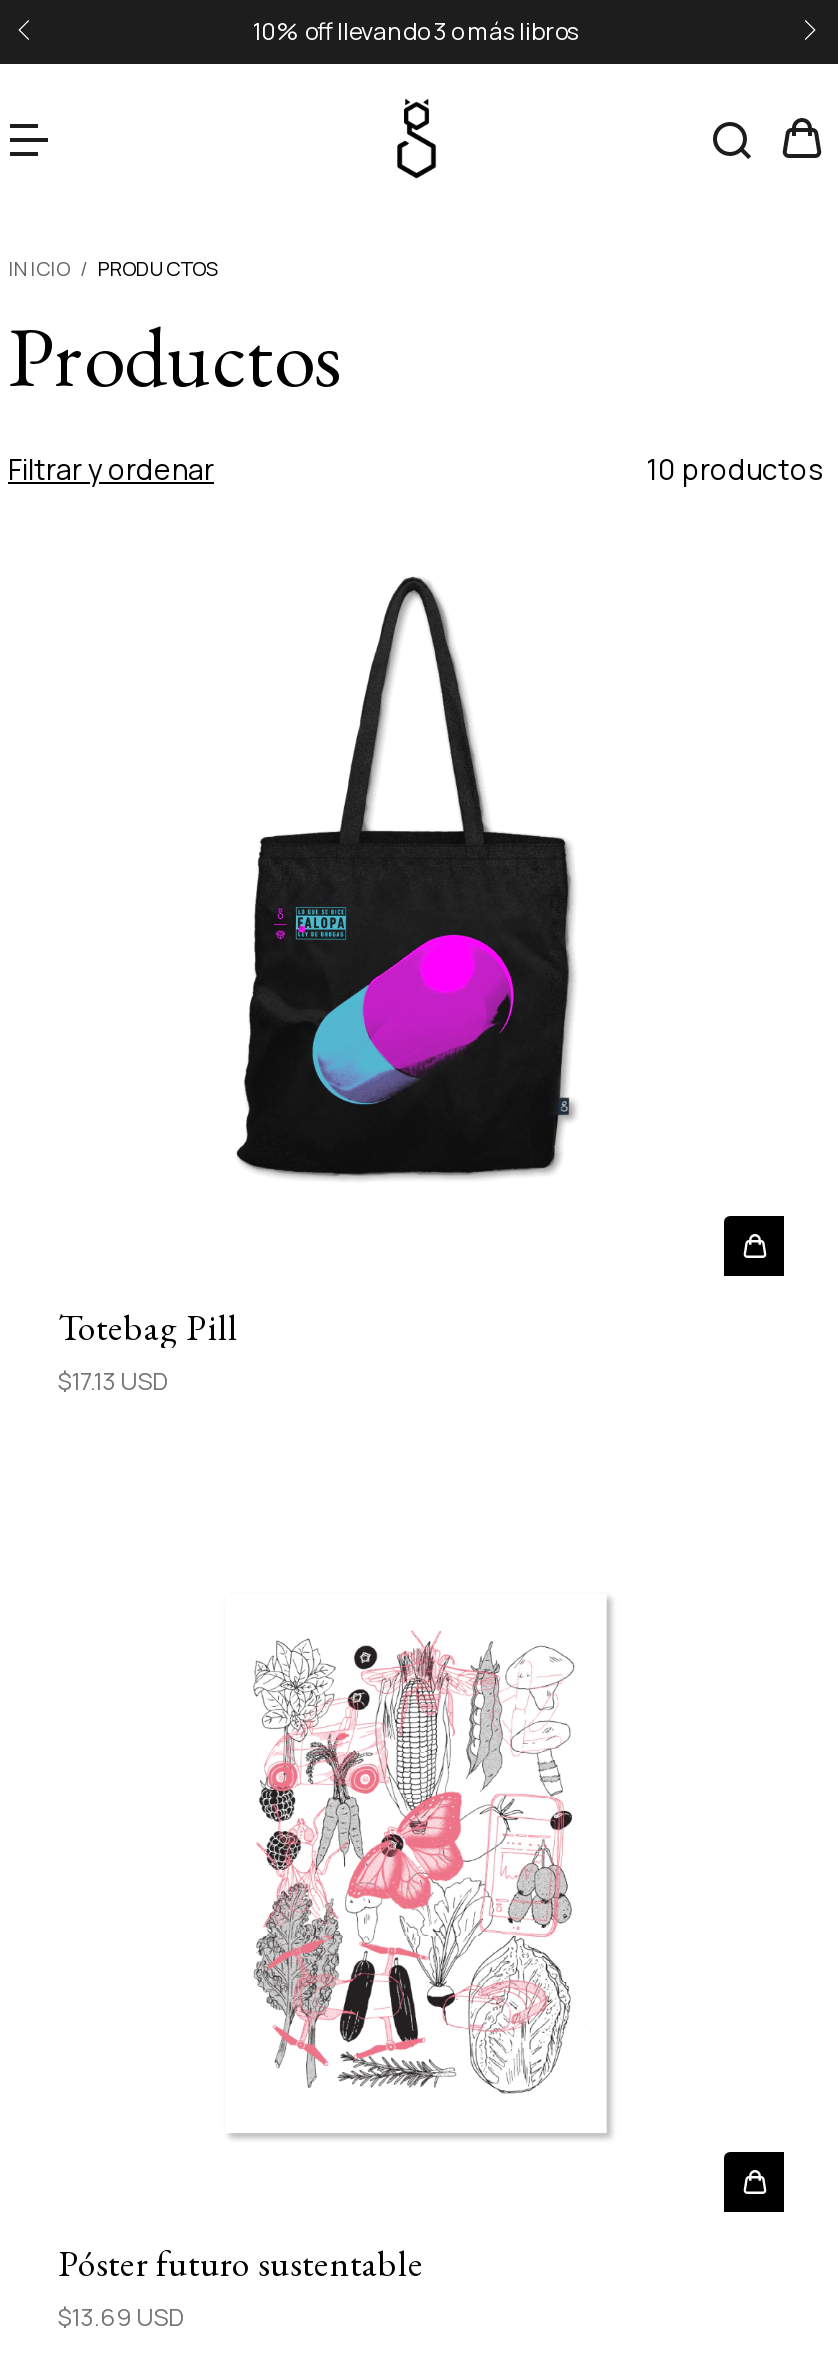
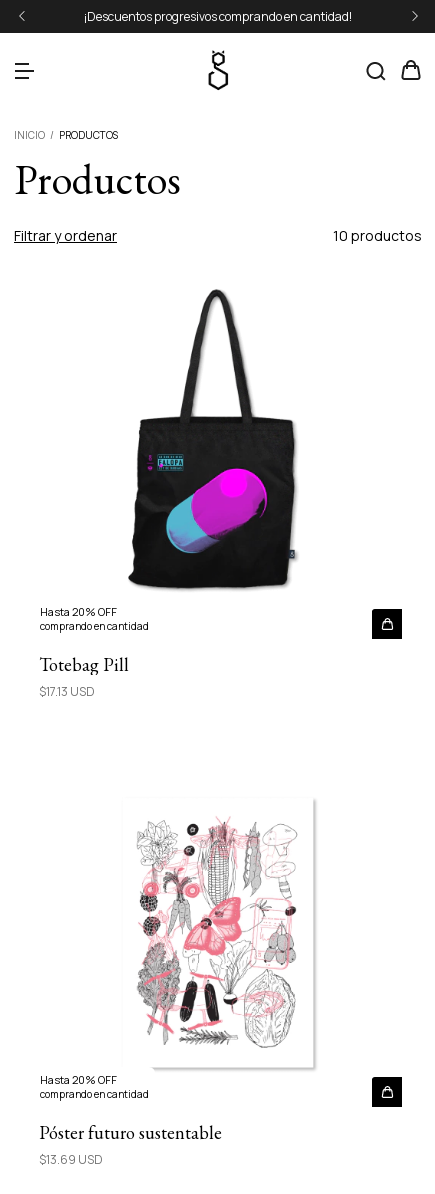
- 10% off llevando 3 o más libros
+ ¡Descuentos progresivos comprando en cantidad!

+ Hasta 20% OFF
+ comprando en cantidad

+ Hasta 20% OFF
+ comprando en cantidad
